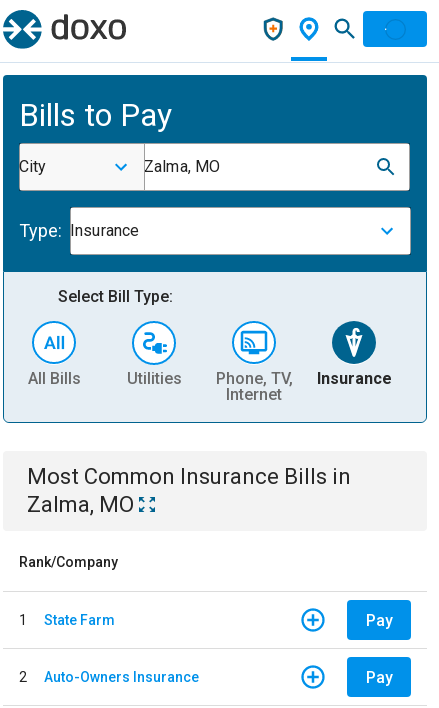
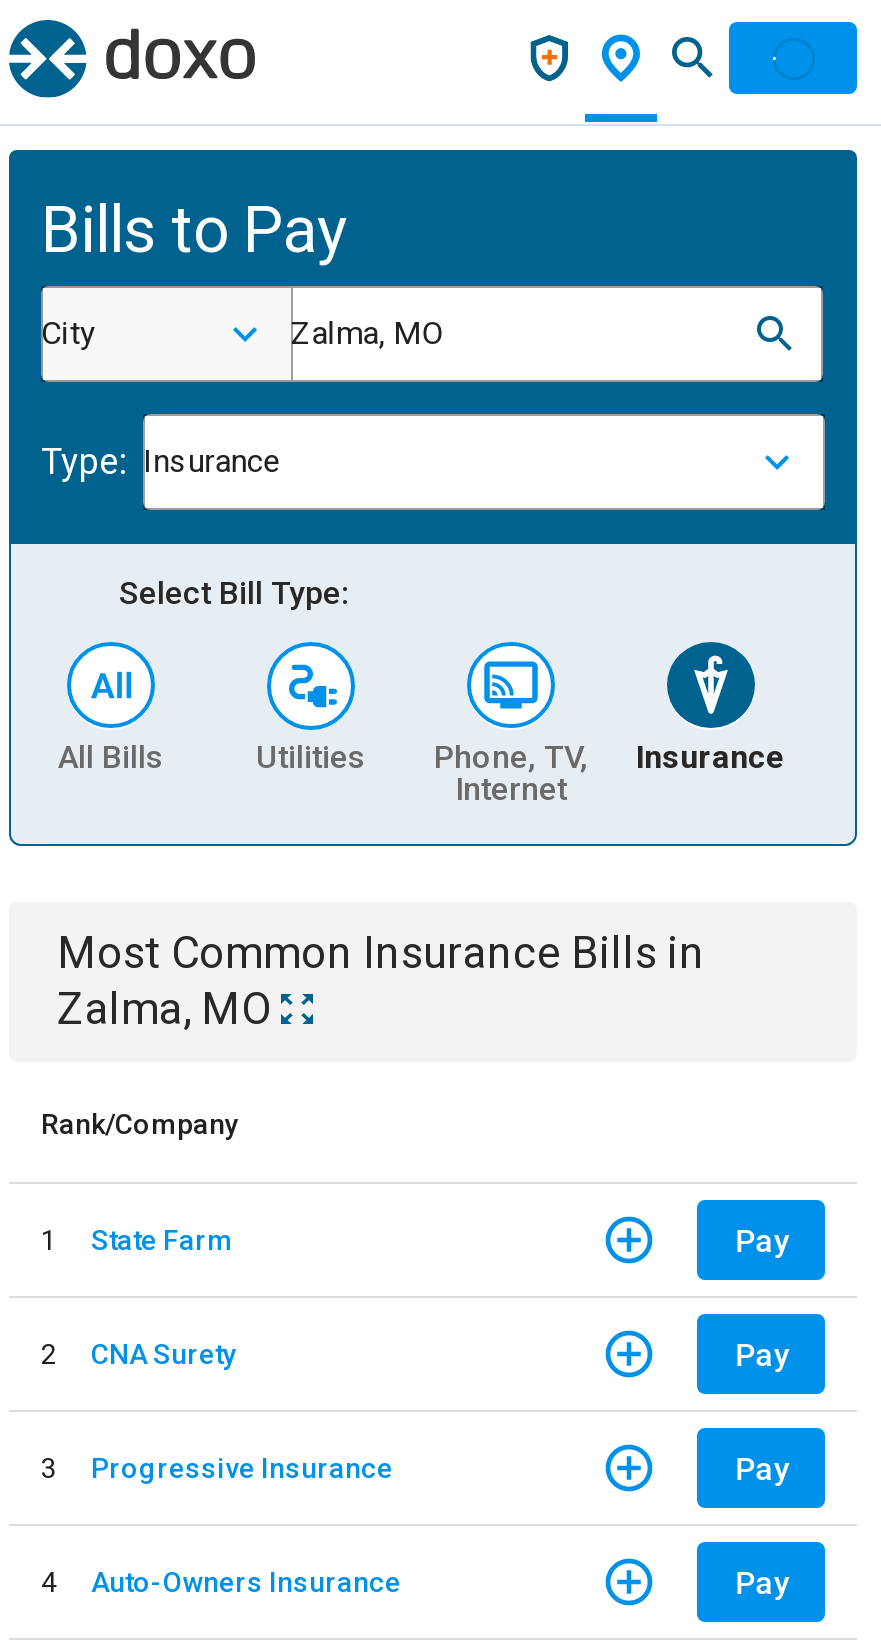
+ CNA Surety
+ Pay
+ 3
+ Progressive Insurance
+ Pay
+ 4
